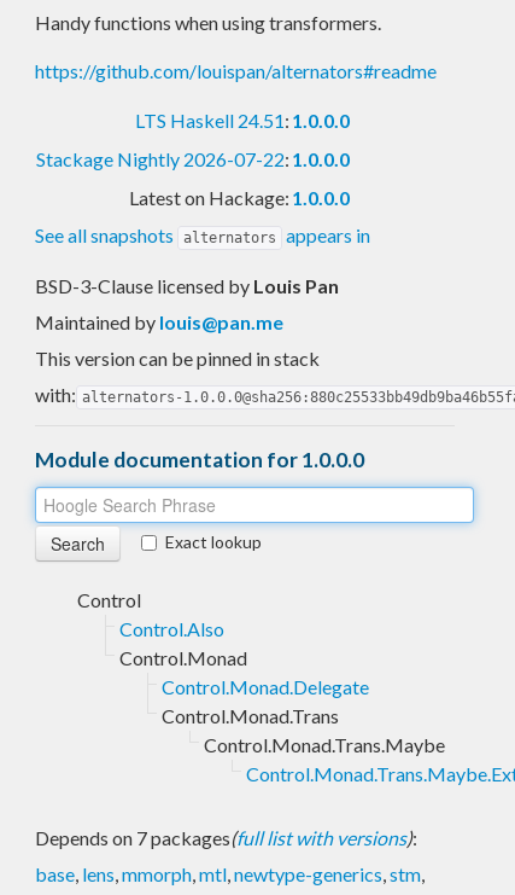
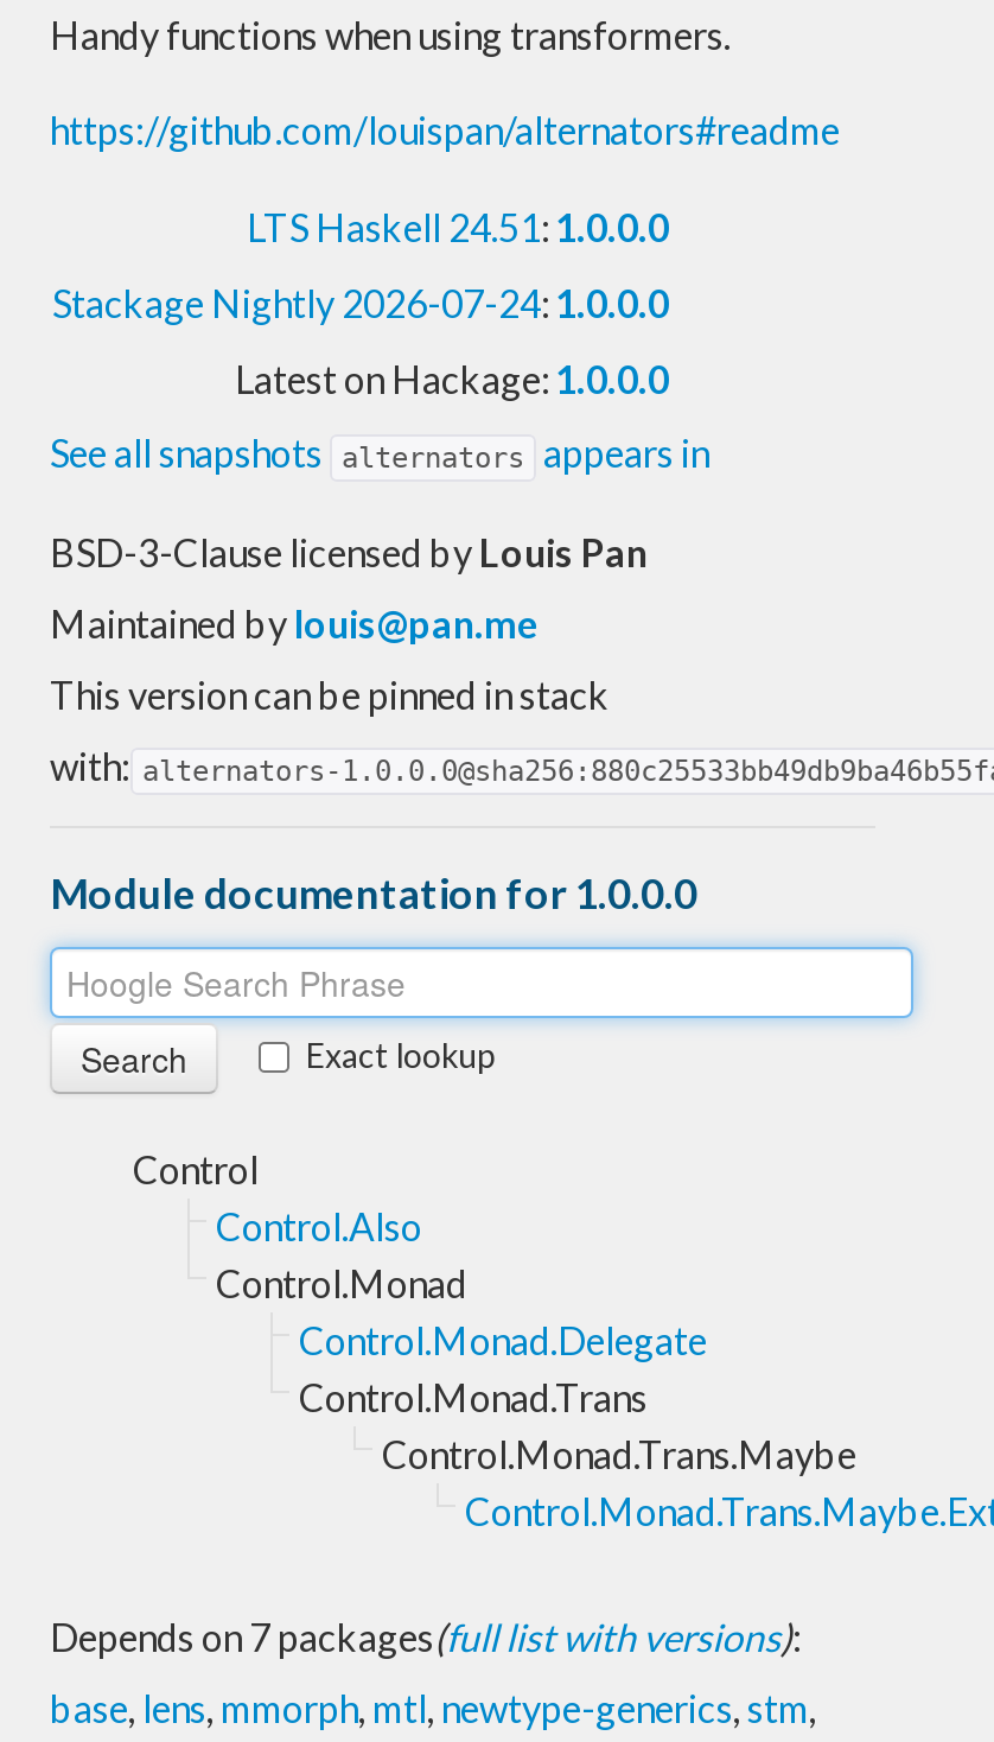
- Stackage Nightly 2026-07-22: 1.0.0.0
+ Stackage Nightly 2026-07-24: 1.0.0.0
